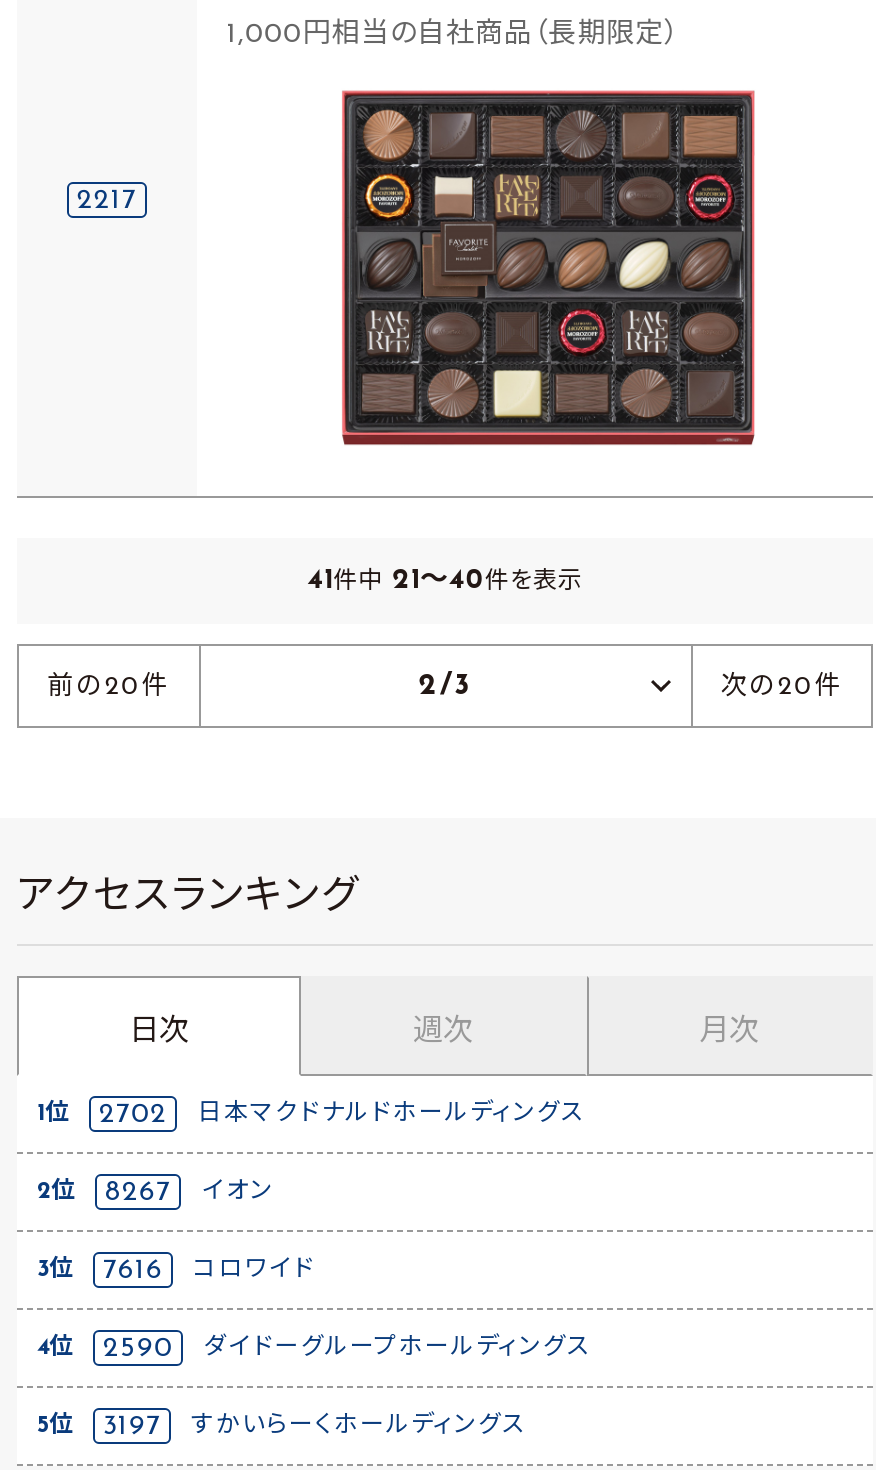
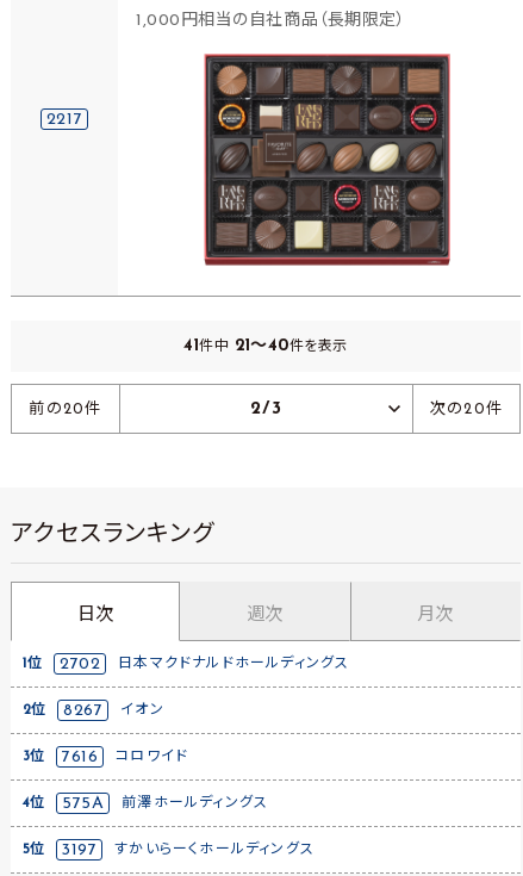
- 2590
- ダイドーグループホールディングス
+ 575A
+ 前澤ホールディングス
